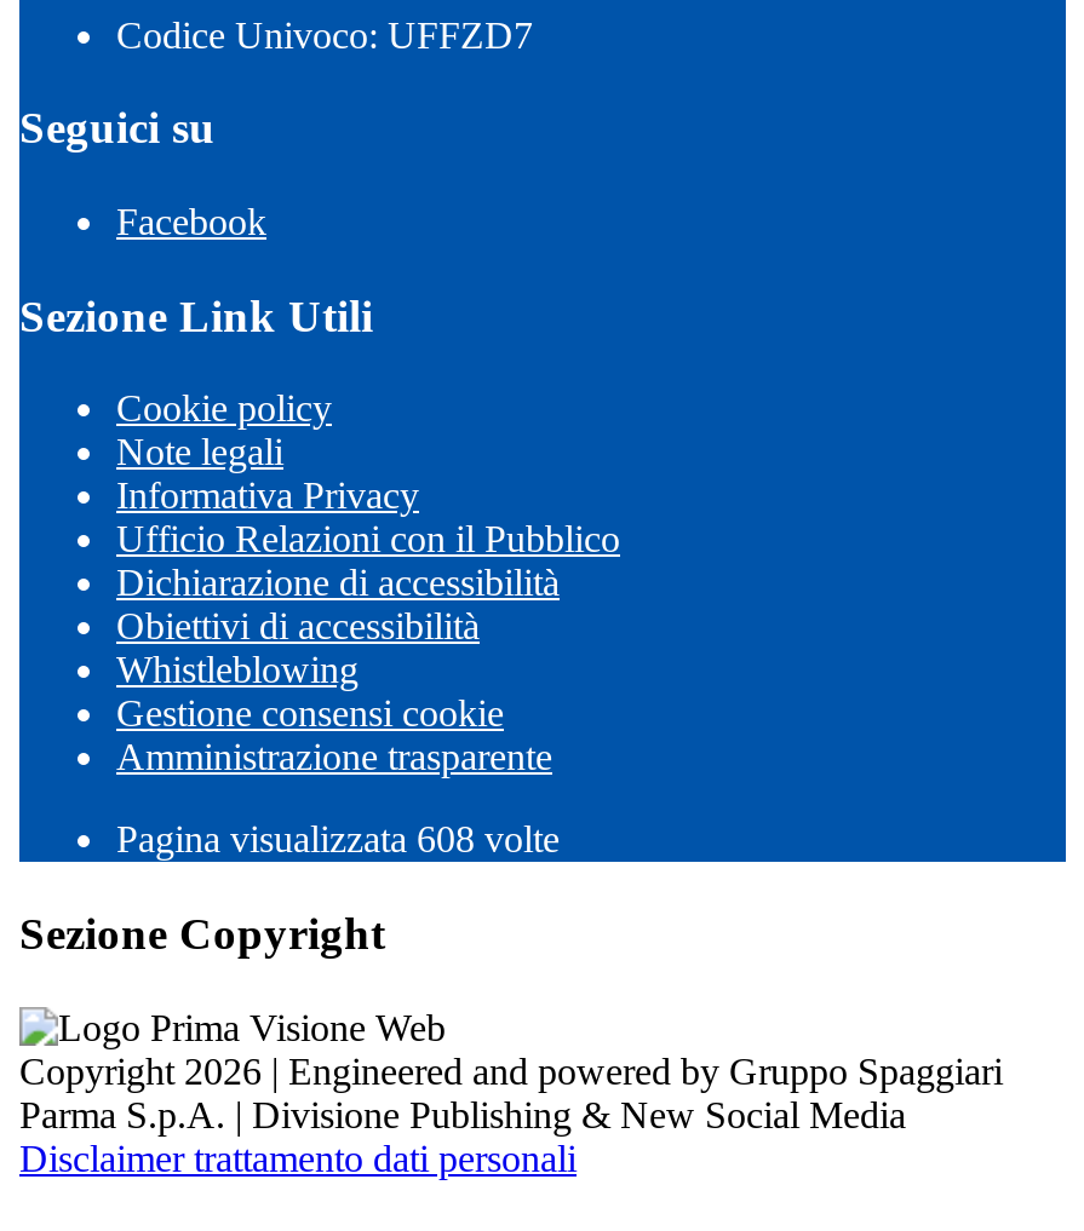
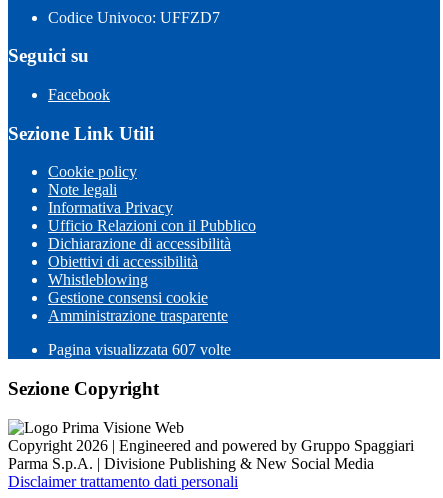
- Pagina visualizzata 608 volte
+ Pagina visualizzata 607 volte
